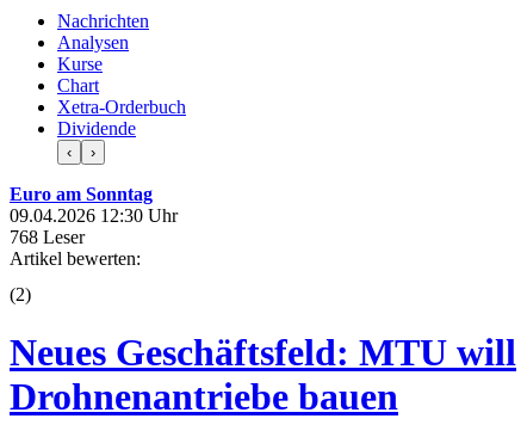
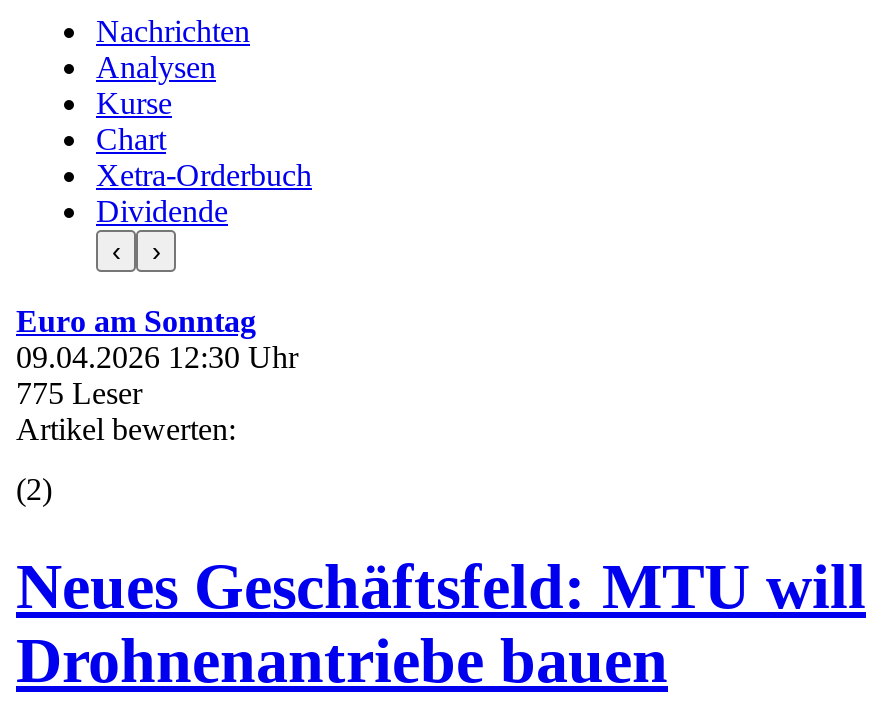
- 768 Leser
+ 775 Leser
